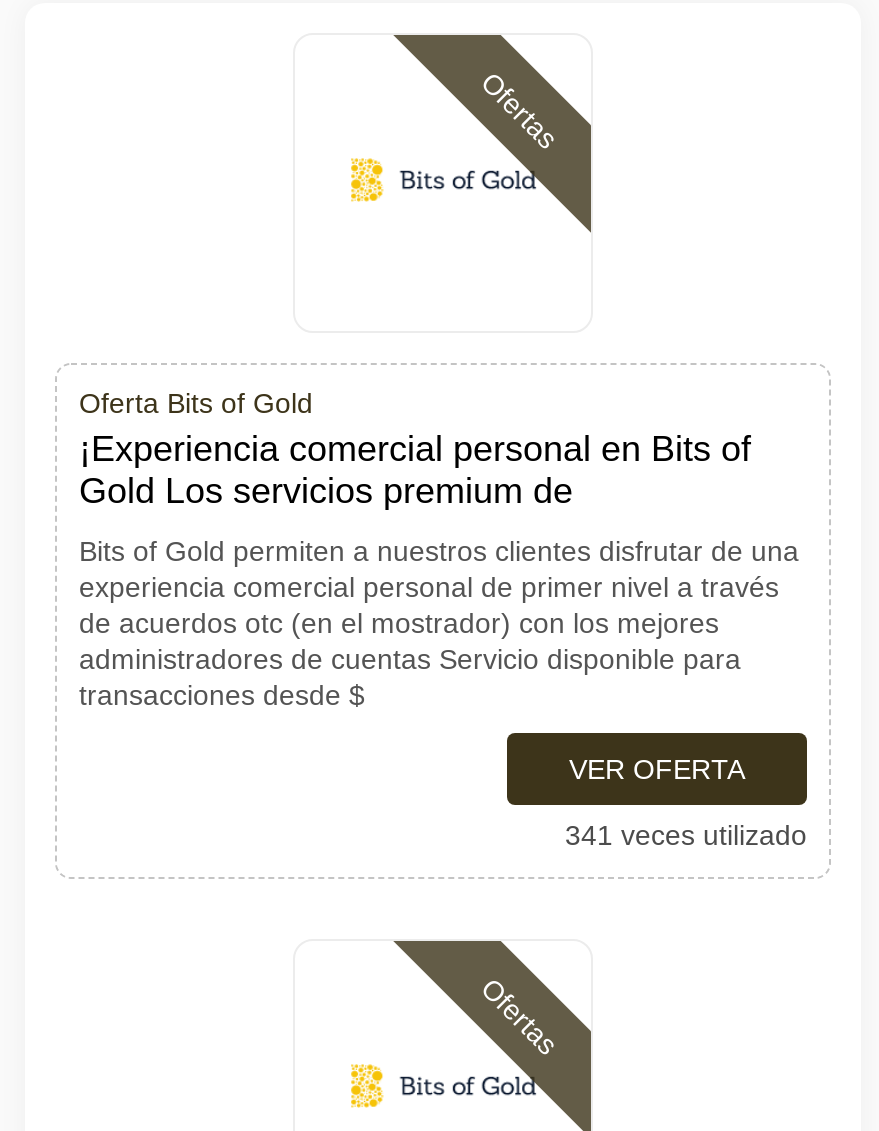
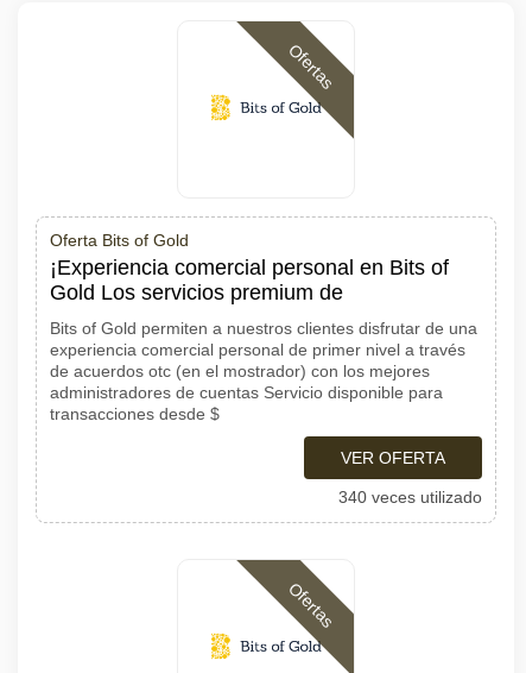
- 341 veces utilizado
+ 340 veces utilizado
